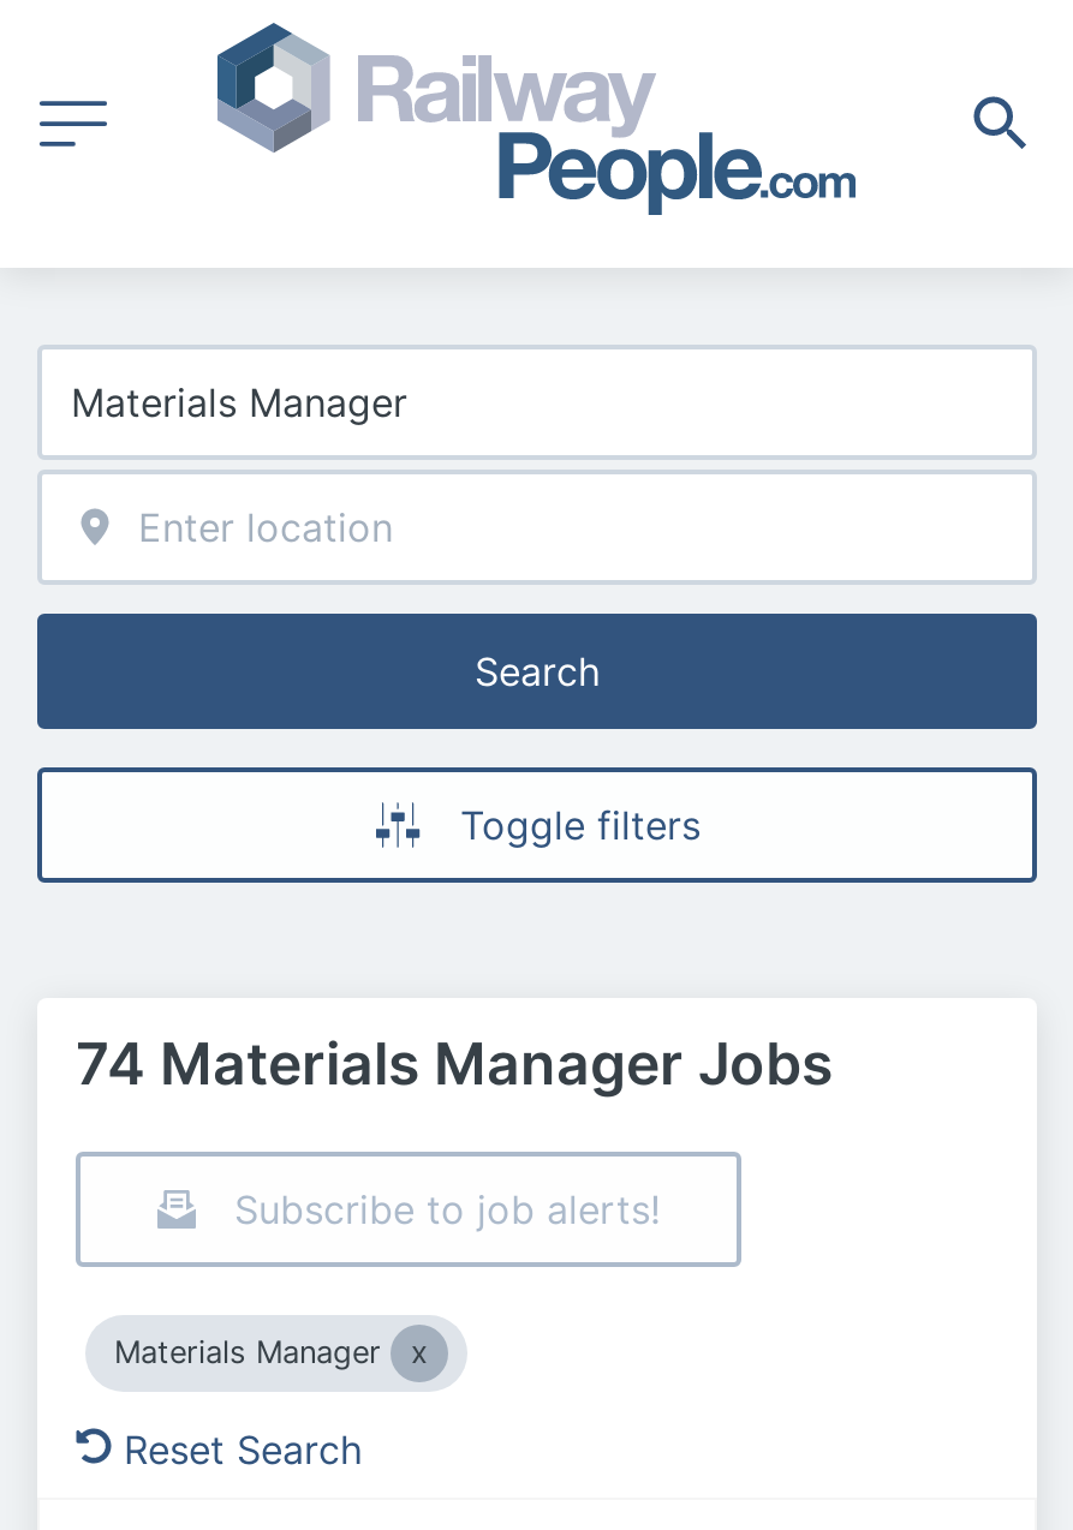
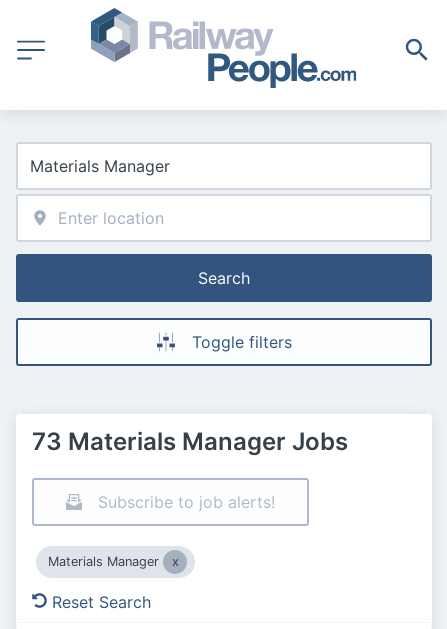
- 74 Materials Manager Jobs
+ 73 Materials Manager Jobs
